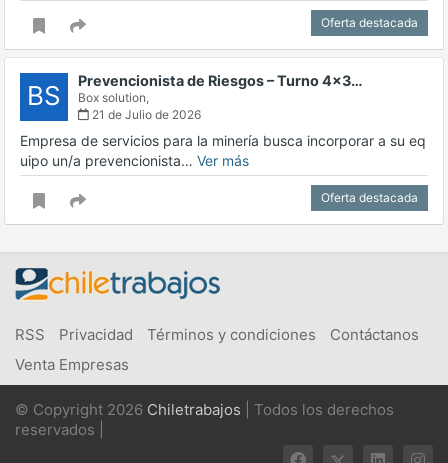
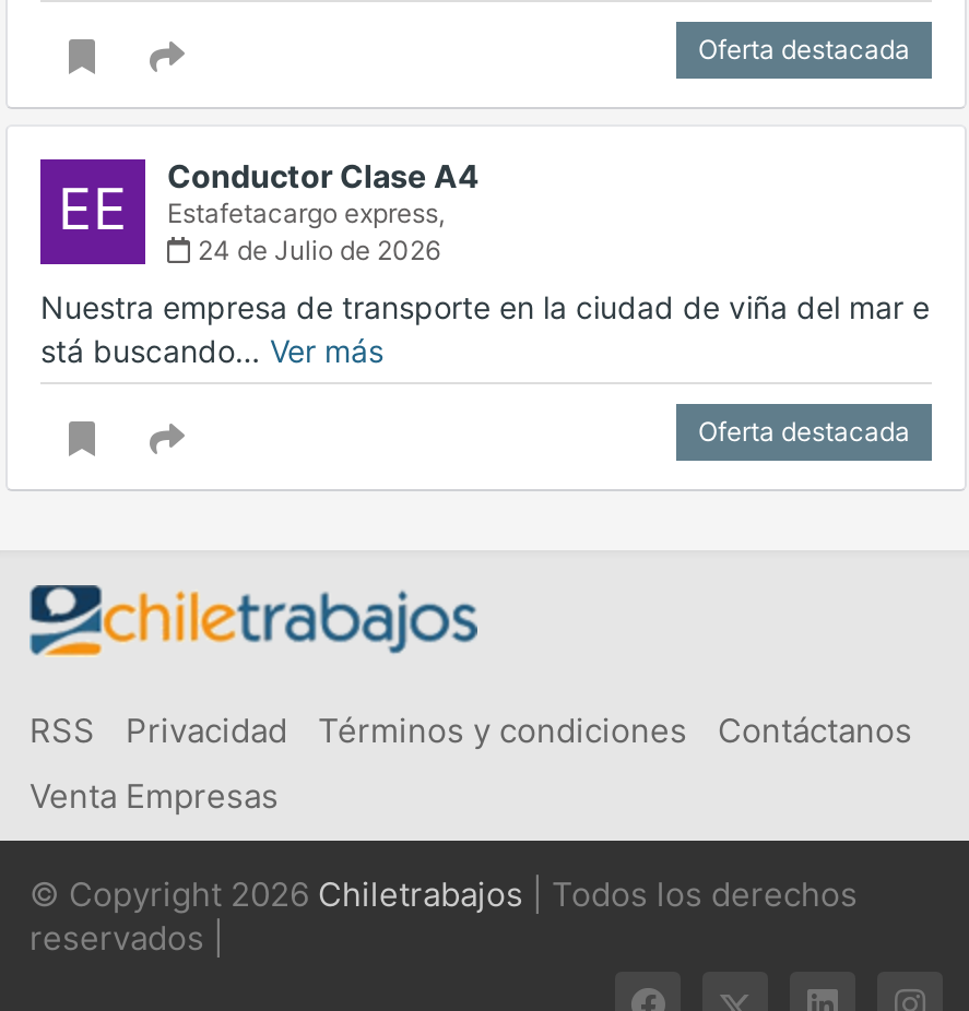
- BS
- Prevencionista de Riesgos – Turno 4x3…
- Box solution,
- 21 de Julio de 2026
+ EE
+ Conductor Clase A4
+ Estafetacargo express,
+ 24 de Julio de 2026

- Empresa de servicios para la minería busca incorporar a su eq
- uipo un/a prevencionista… Ver más
+ Nuestra empresa de transporte en la ciudad de viña del mar e
+ stá buscando… Ver más
